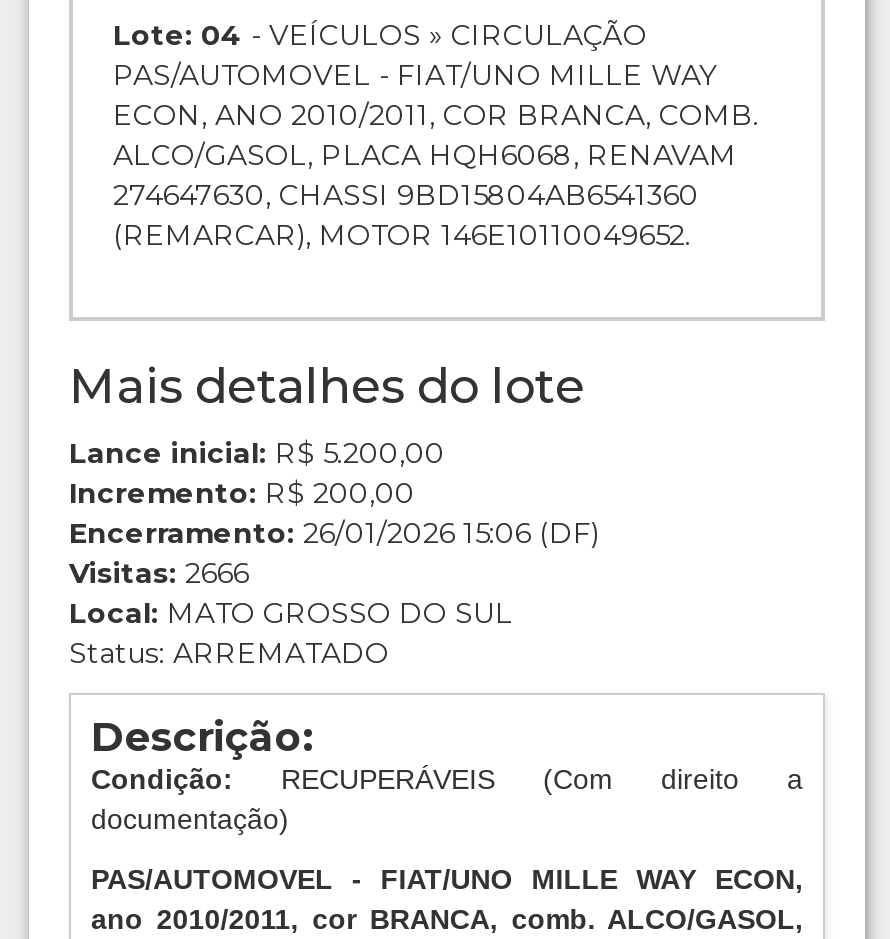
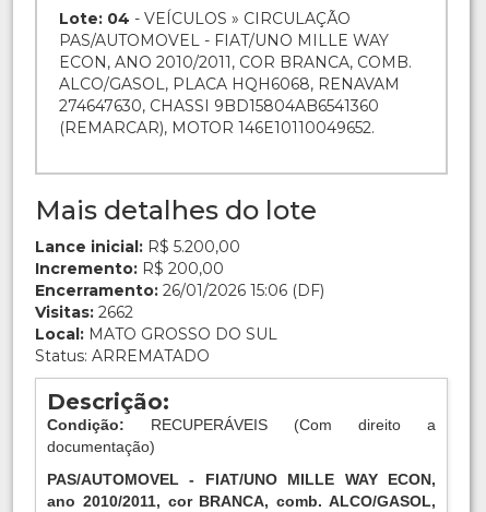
- Visitas: 2666
+ Visitas: 2662
